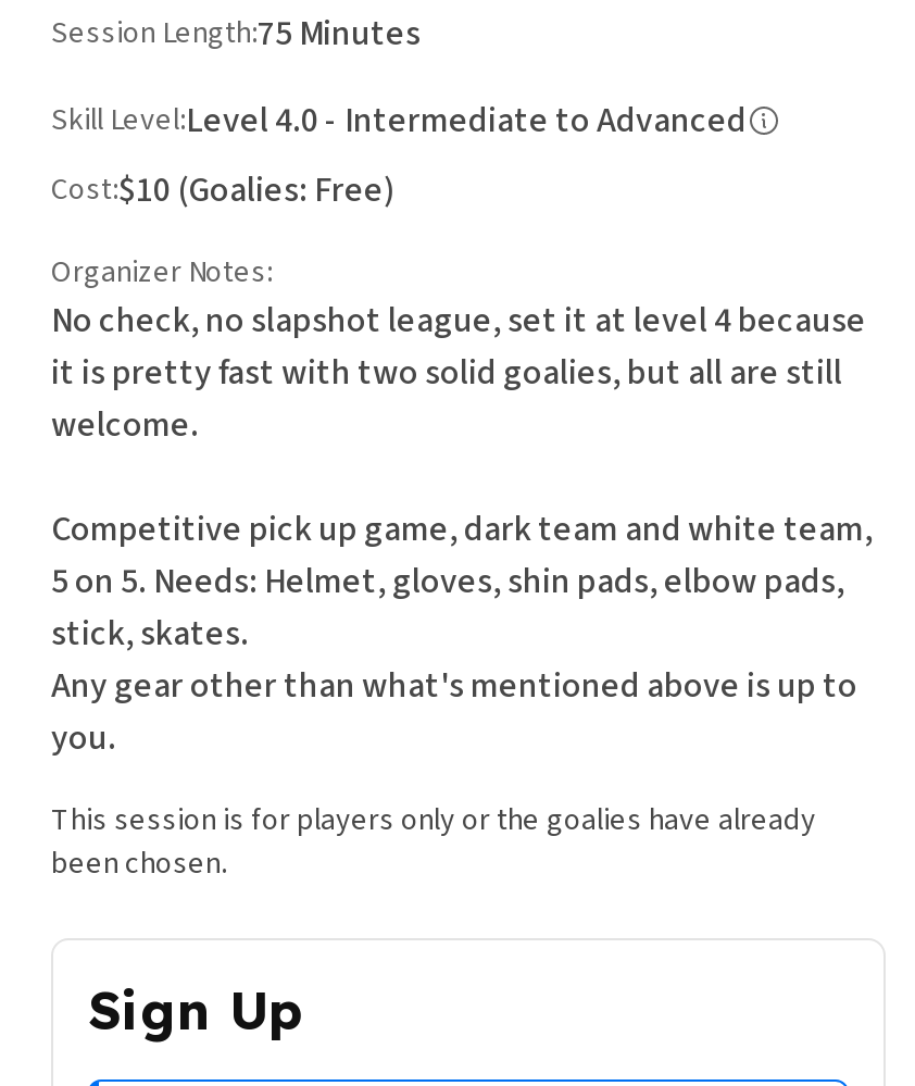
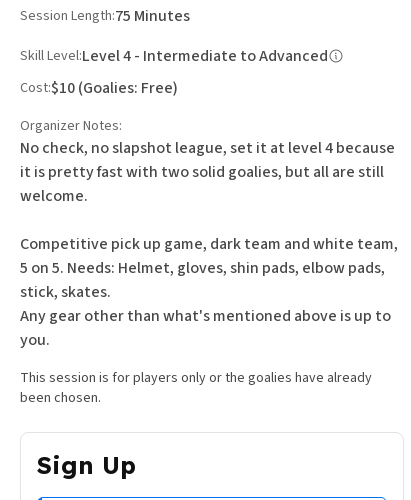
- Skill Level:Level 4.0 - Intermediate to Advanced
+ Skill Level:Level 4 - Intermediate to Advanced
